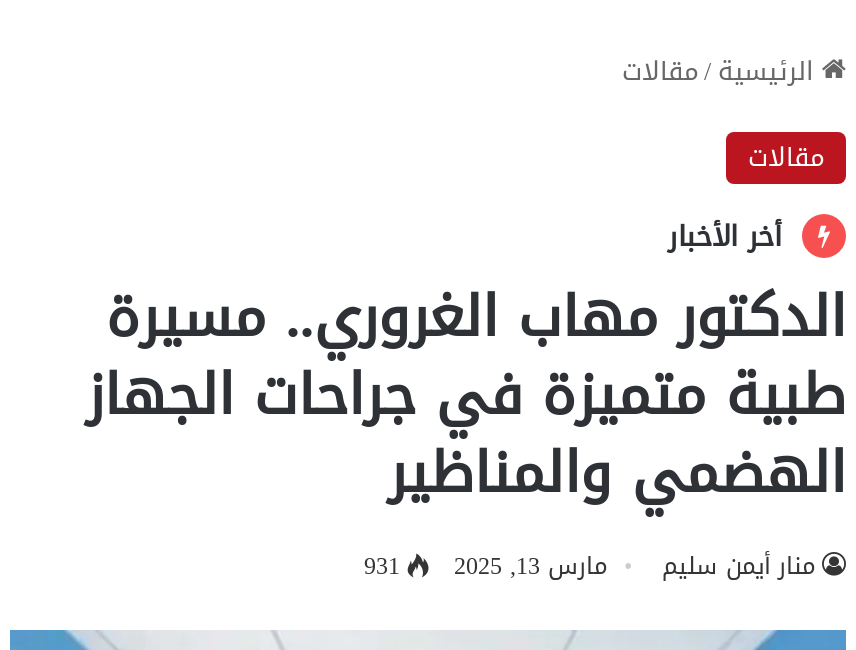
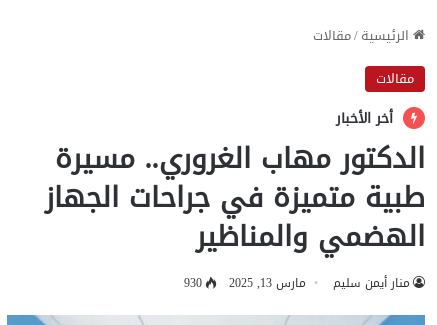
- 931
+ 930
